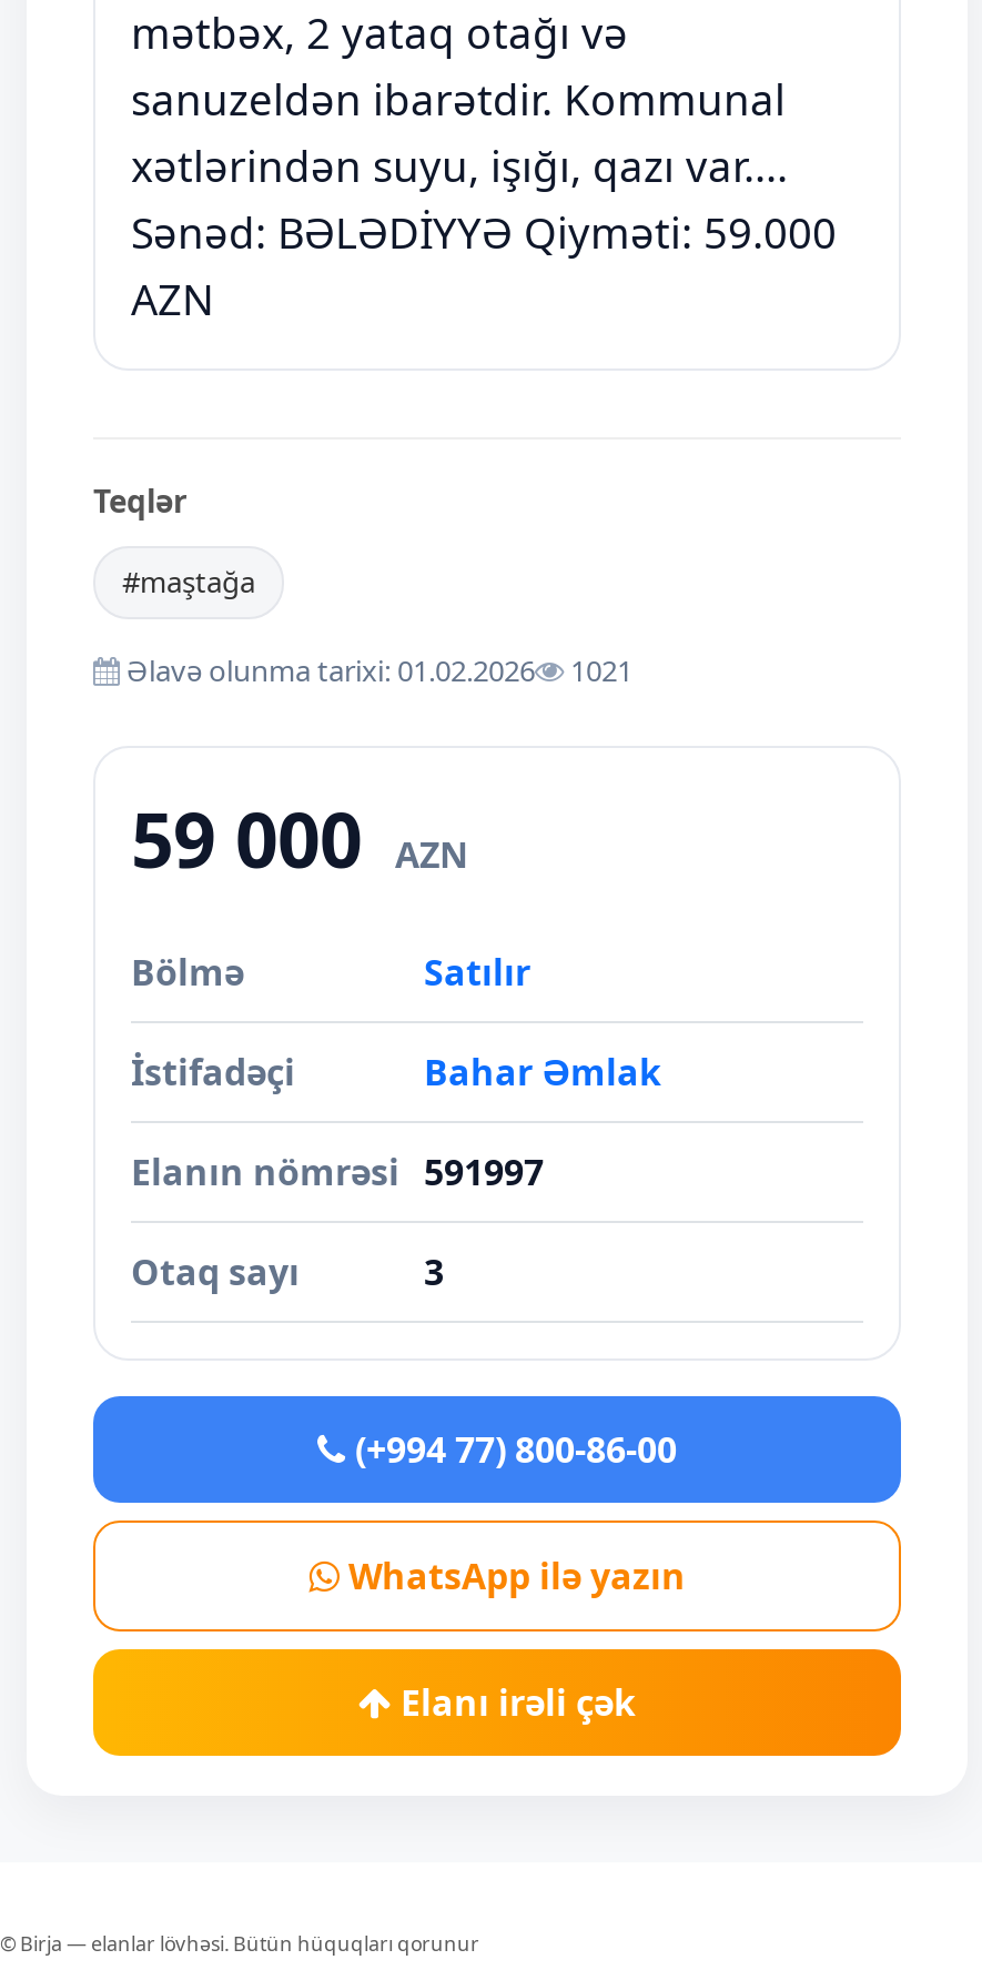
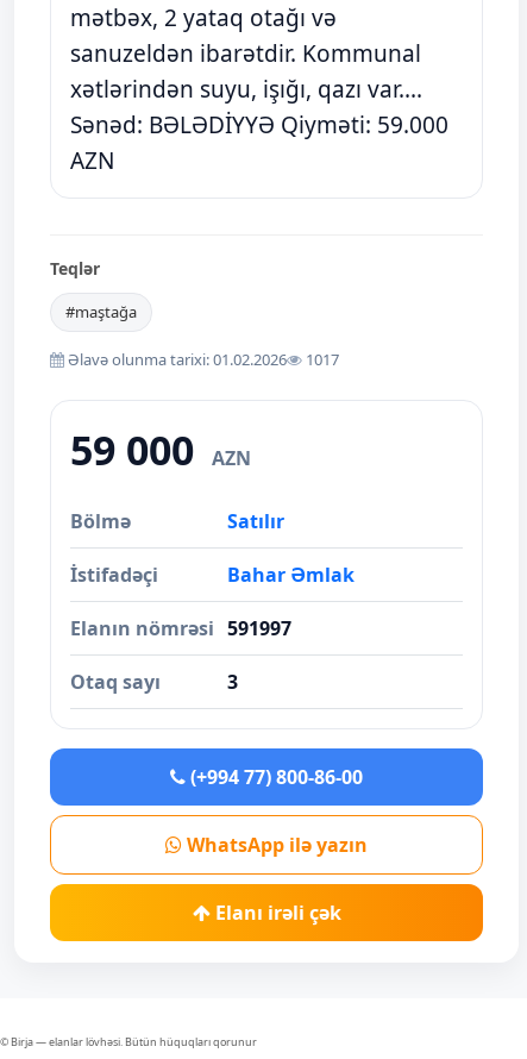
- Əlavə olunma tarixi: 01.02.2026 1021
+ Əlavə olunma tarixi: 01.02.2026 1017
